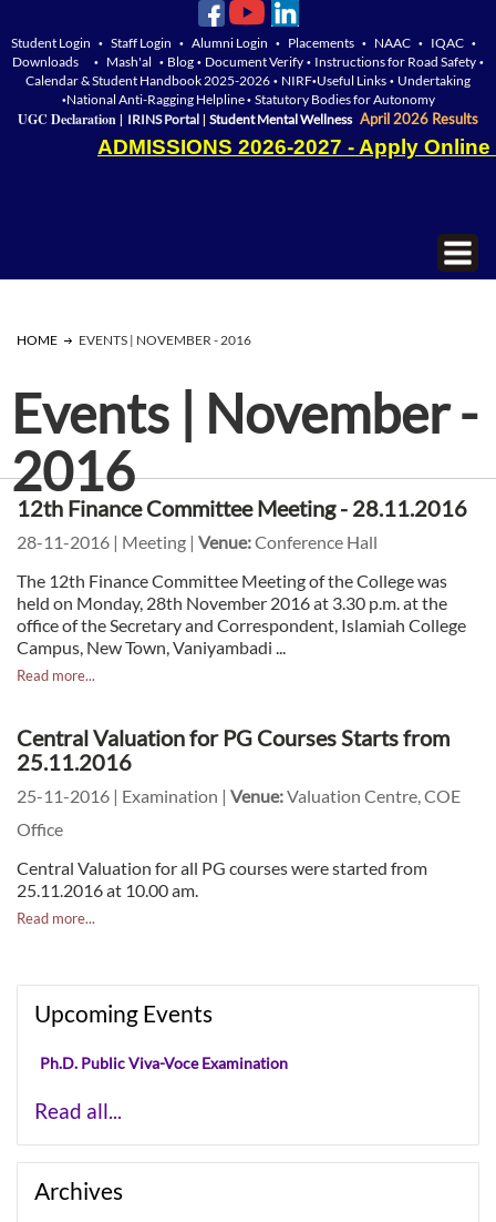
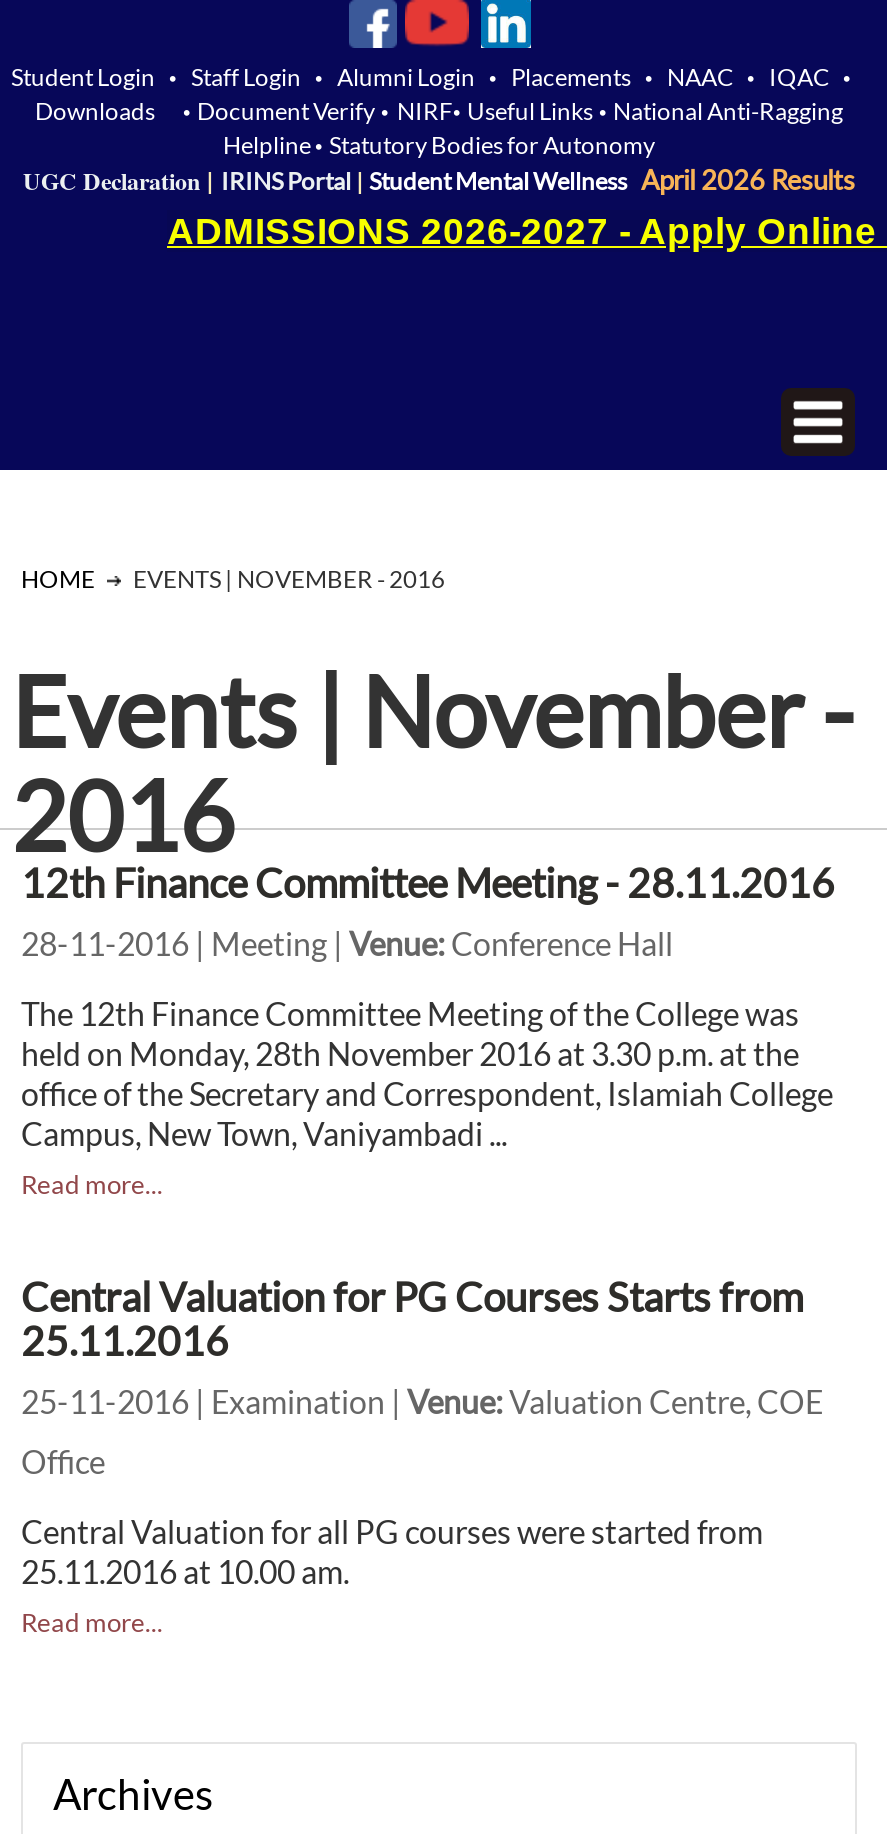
- Downloads • Mash'al • Blog • Document Verify • Instructions for Road Safety •
- Calendar & Student Handbook 2025-2026 • NIRF•Useful Links • Undertaking
- •National Anti-Ragging Helpline• Statutory Bodies for Autonomy
+ Downloads • Document Verify • NIRF• Useful Links • National Anti-Ragging
+ Helpline• Statutory Bodies for Autonomy

- Upcoming Events
- Ph.D. Public Viva-Voce Examination
- Read all...
